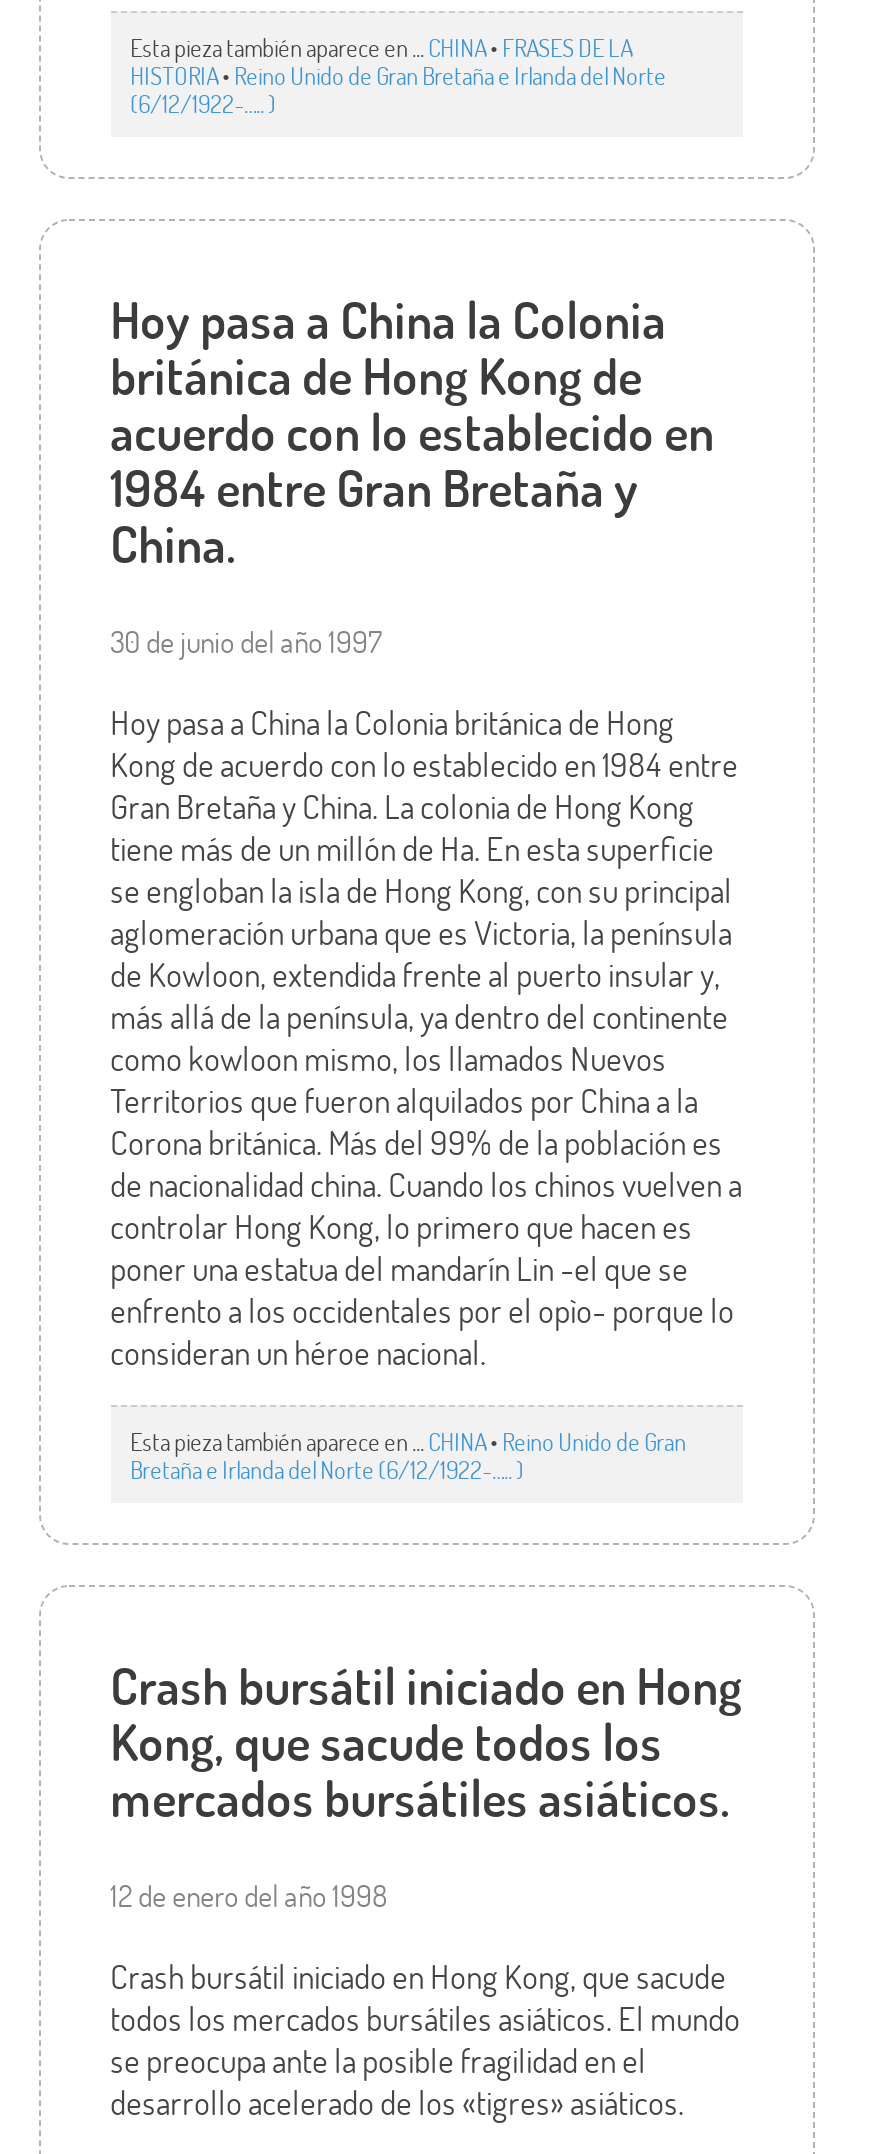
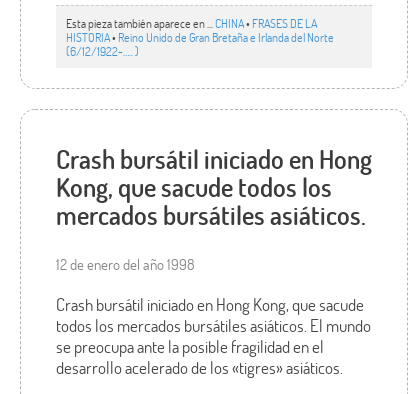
- Hoy pasa a China la Colonia
- británica de Hong Kong de
- acuerdo con lo establecido en
- 1984 entre Gran Bretaña y
- China.
- 30 de junio del año 1997
- Hoy pasa a China la Colonia británica de Hong
- Kong de acuerdo con lo establecido en 1984 entre
- Gran Bretaña y China. La colonia de Hong Kong
- tiene más de un millón de Ha. En esta superficie
- se engloban la isla de Hong Kong, con su principal
- aglomeración urbana que es Victoria, la península
- de Kowloon, extendida frente al puerto insular y,
- más allá de la península, ya dentro del continente
- como kowloon mismo, los llamados Nuevos
- Territorios que fueron alquilados por China a la
- Corona británica. Más del 99% de la población es
- de nacionalidad china. Cuando los chinos vuelven a
- controlar Hong Kong, lo primero que hacen es
- poner una estatua del mandarín Lin -el que se
- enfrento a los occidentales por el opìo- porque lo
- consideran un héroe nacional.
- Esta pieza también aparece en ... CHINA• Reino Unido de Gran
- Bretaña e Irlanda del Norte (6/12/1922-….. )
